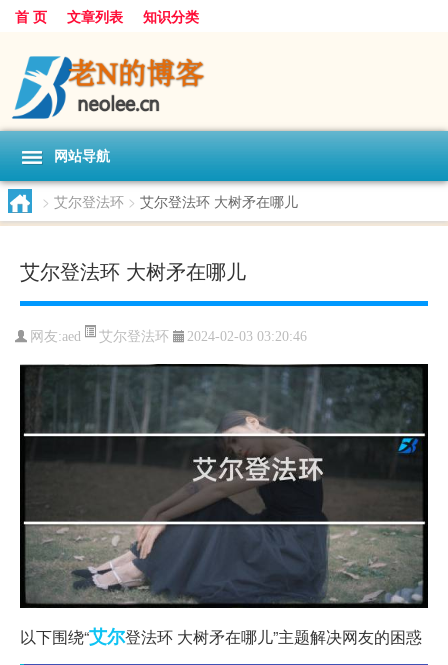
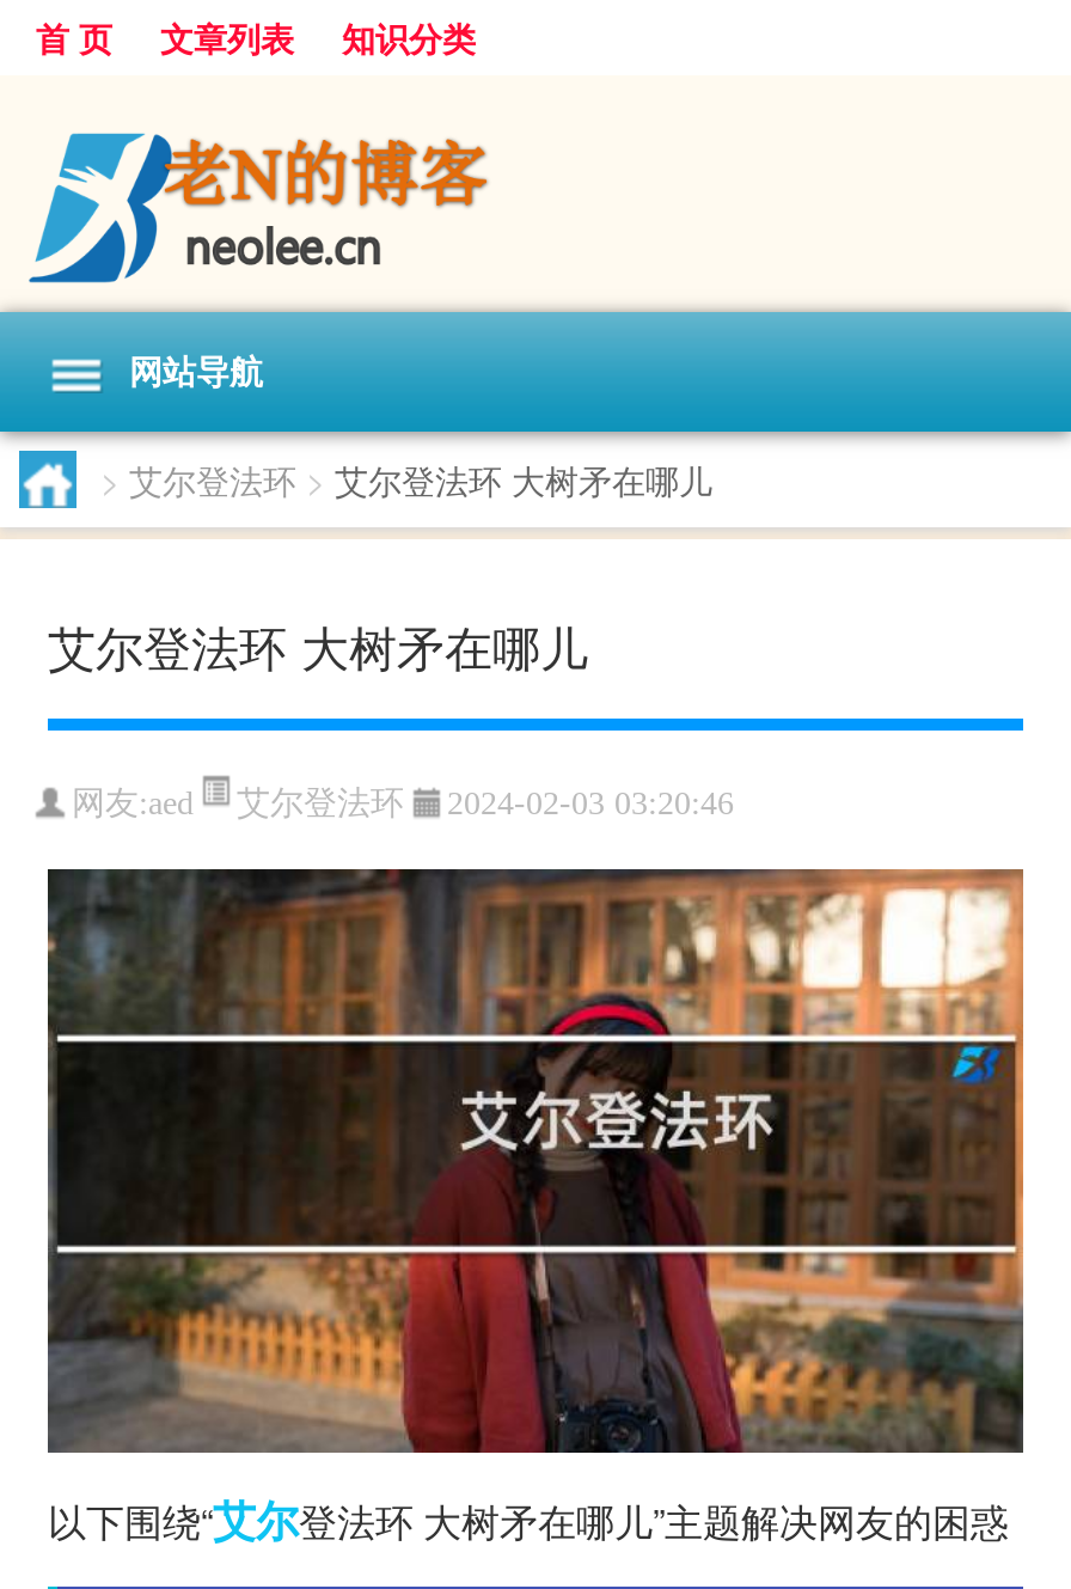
- [image]
+ [image]
